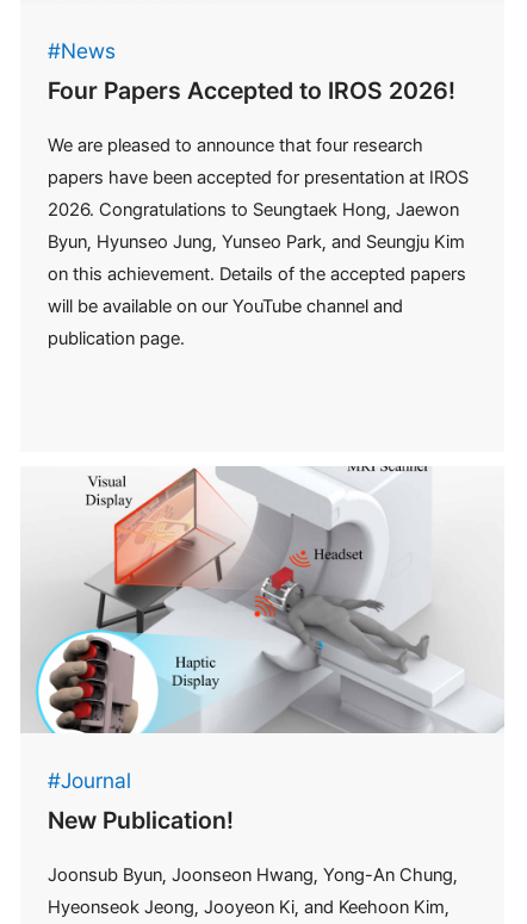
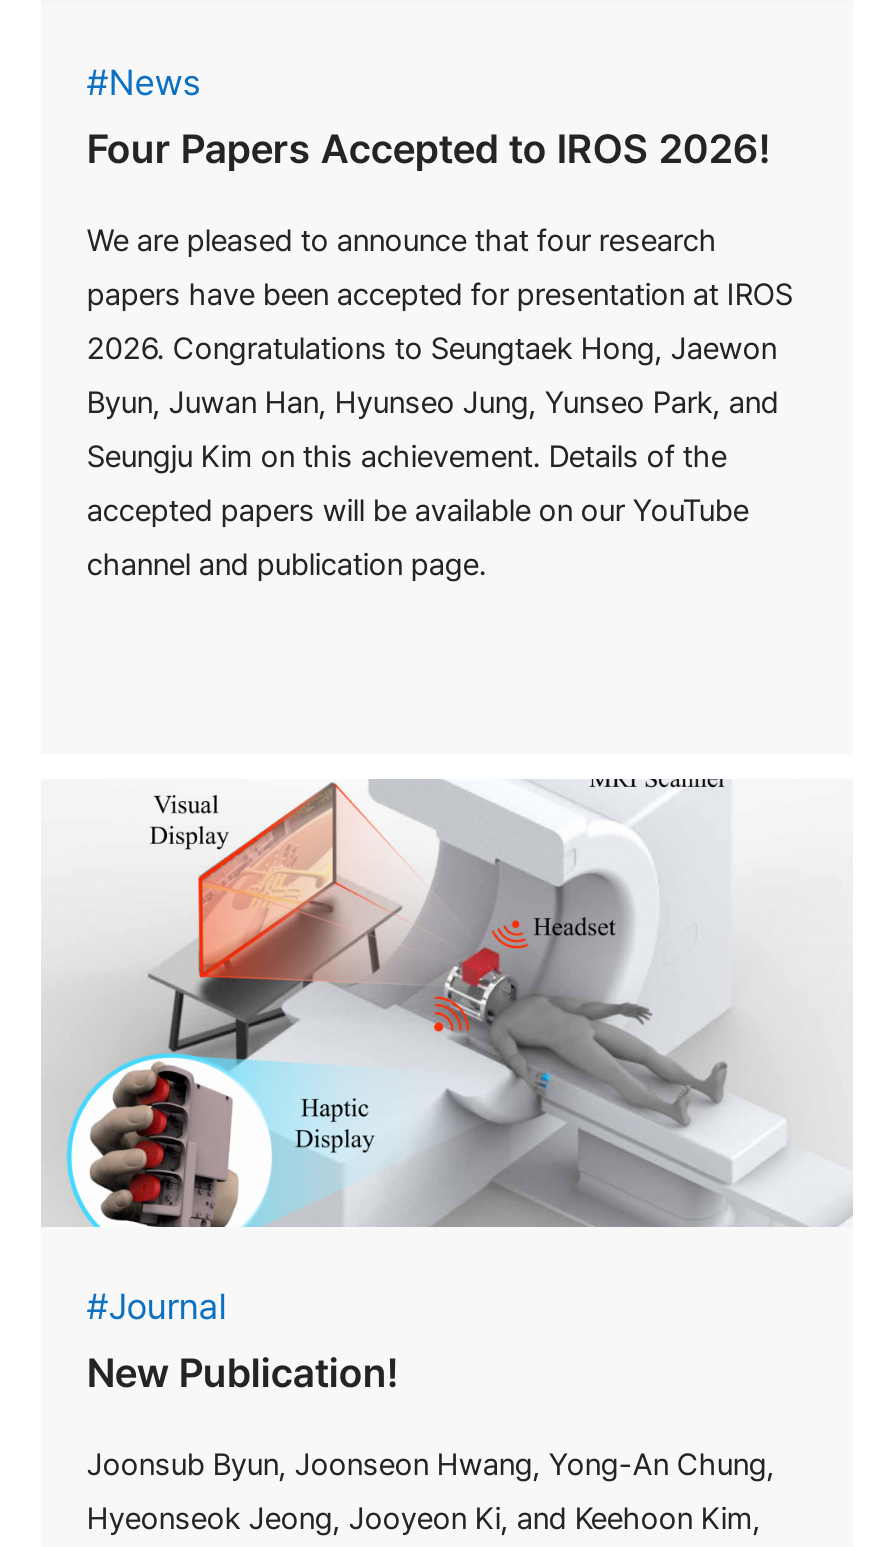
- Byun, Hyunseo Jung, Yunseo Park, and Seungju Kim
- on this achievement. Details of the accepted papers
- will be available on our YouTube channel and
- publication page.
+ Byun, Juwan Han, Hyunseo Jung, Yunseo Park, and
+ Seungju Kim on this achievement. Details of the
+ accepted papers will be available on our YouTube
+ channel and publication page.
